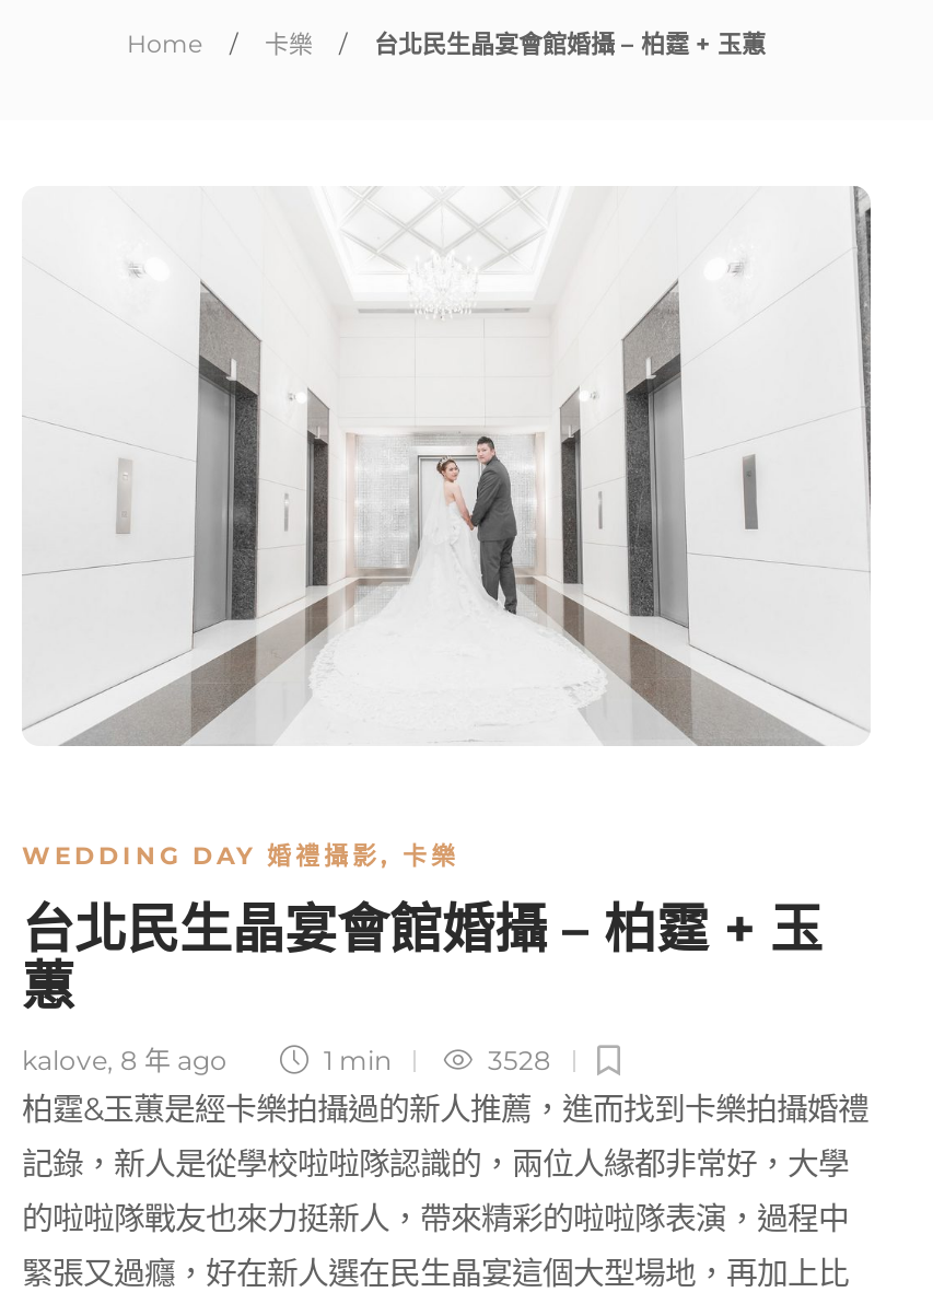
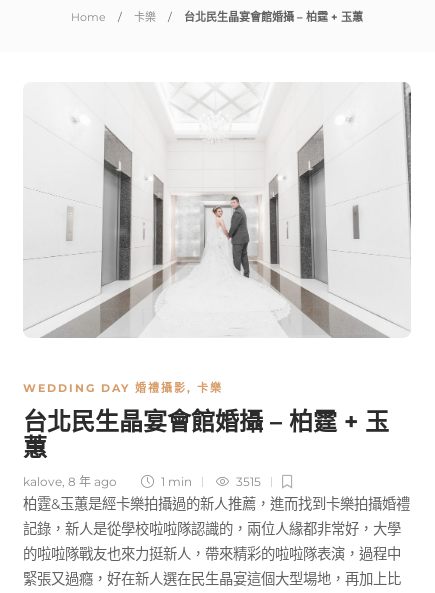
- 3528
+ 3515
